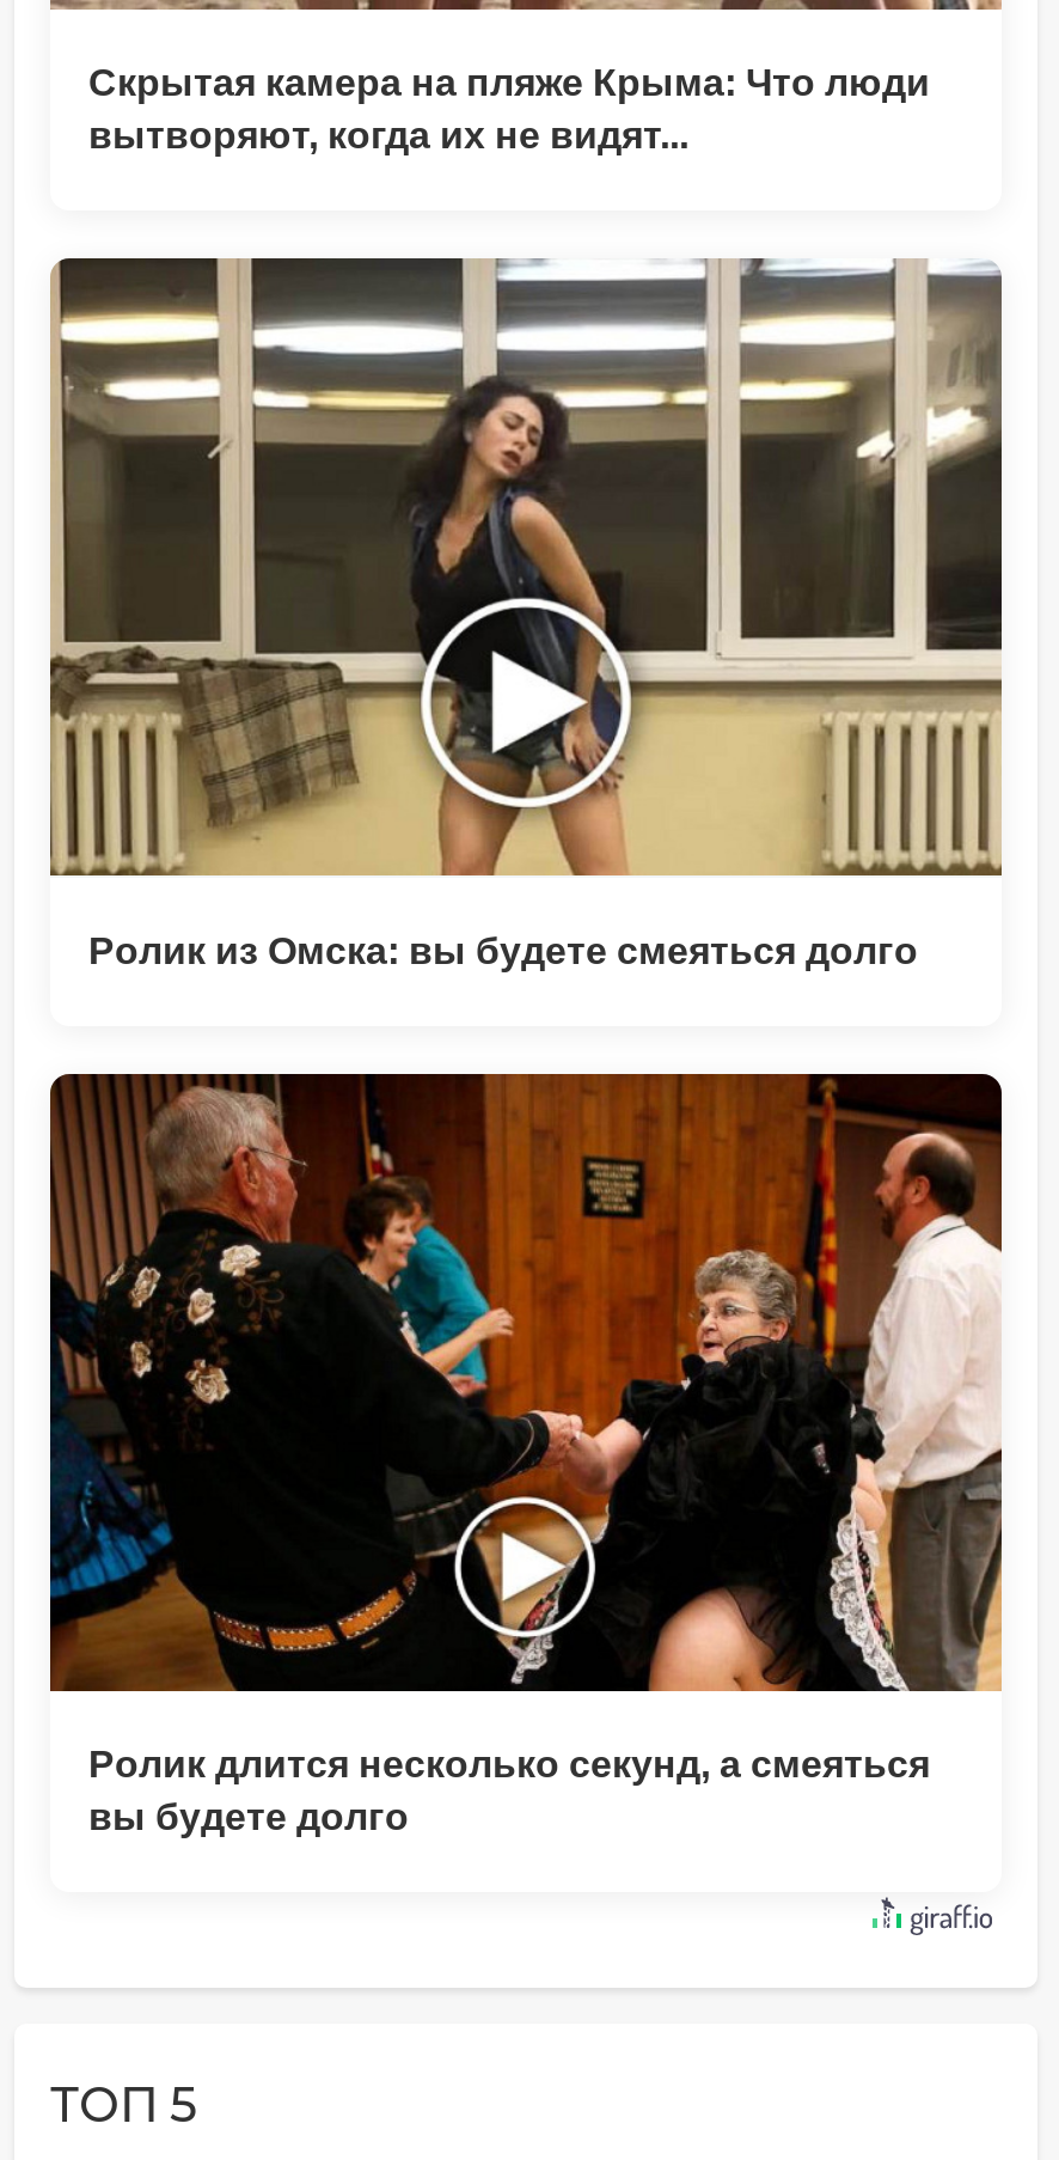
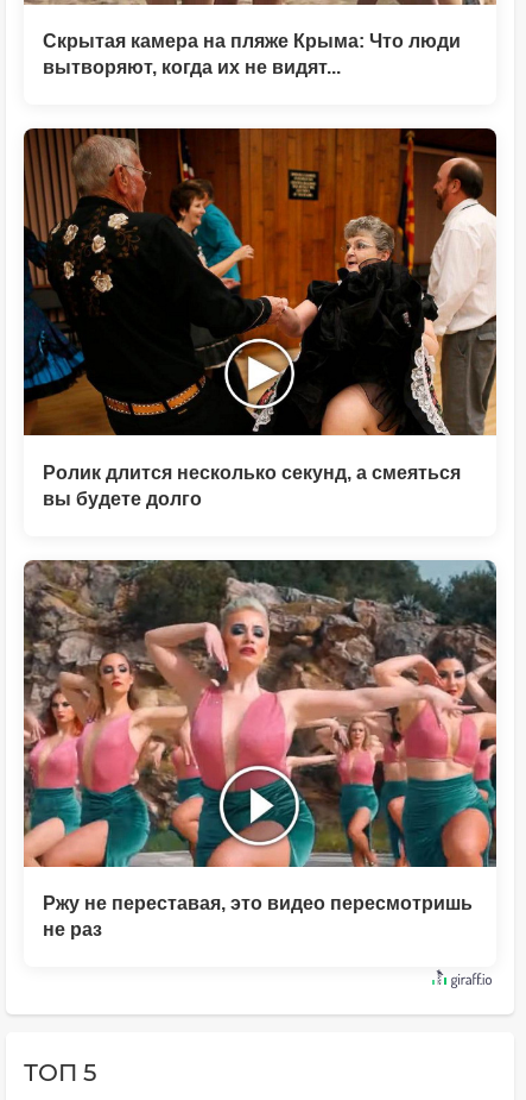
- [image]
- Ролик из Омска: вы будете смеяться долго

moved up: [image] | Ролик длится несколько секунд, а смеяться | вы будете долго

+ [image]
+ Ржу не переставая, это видео пересмотришь
+ не раз
